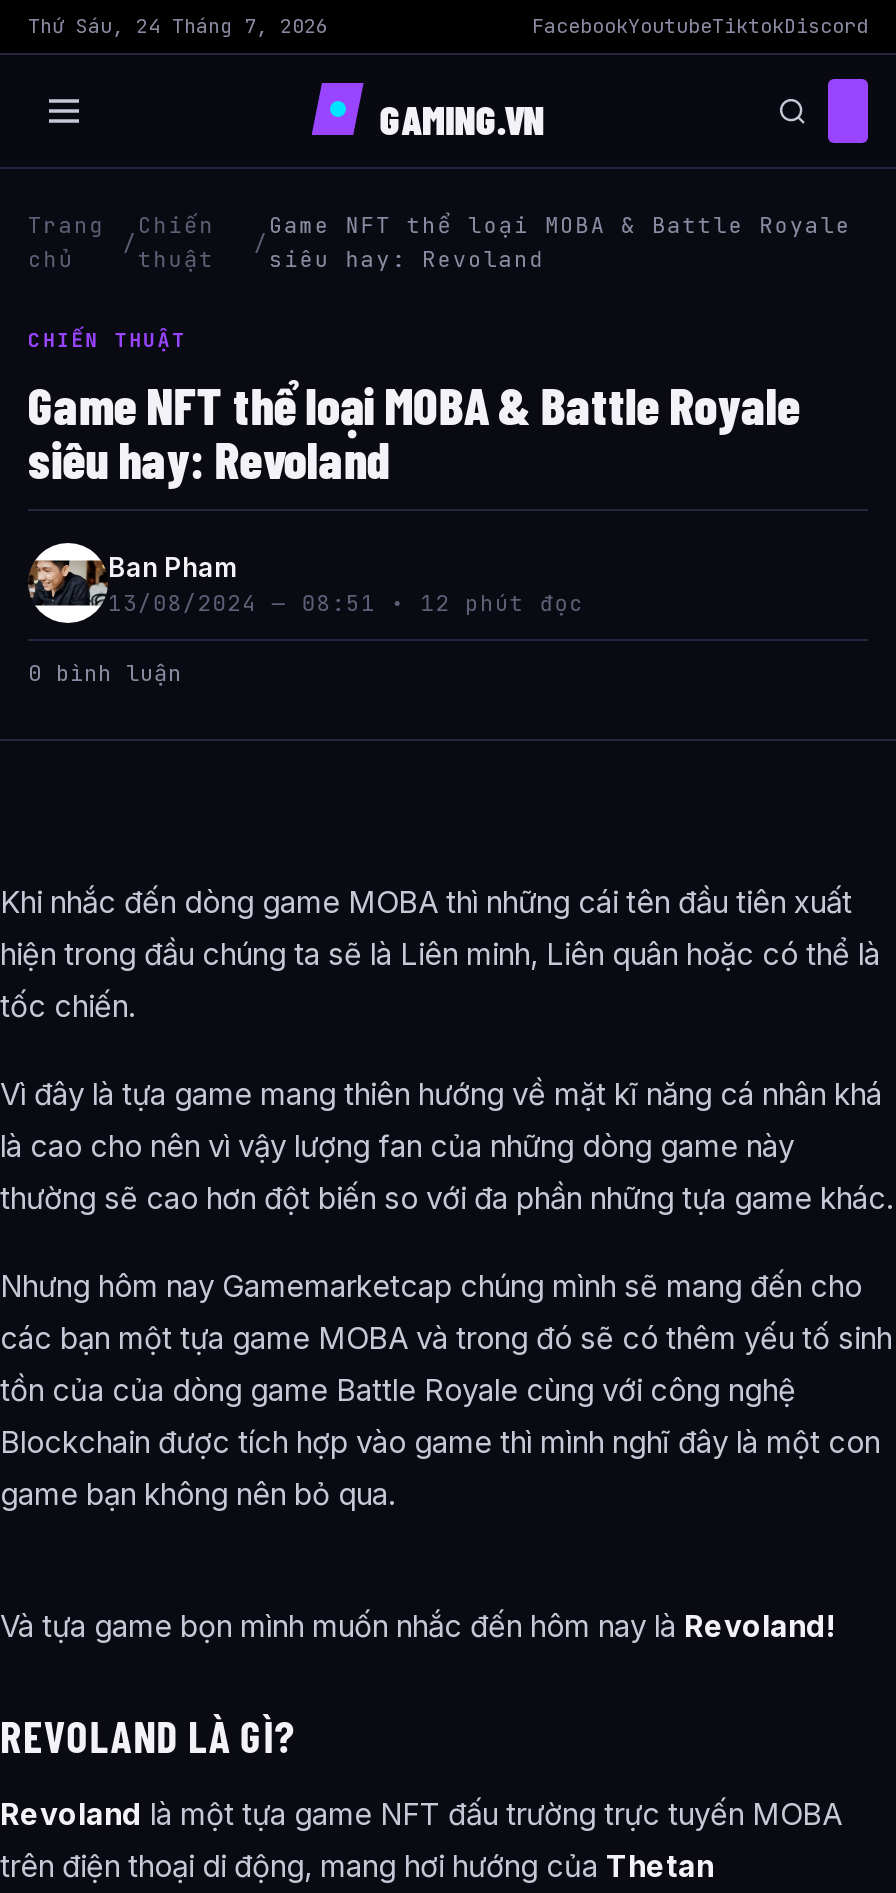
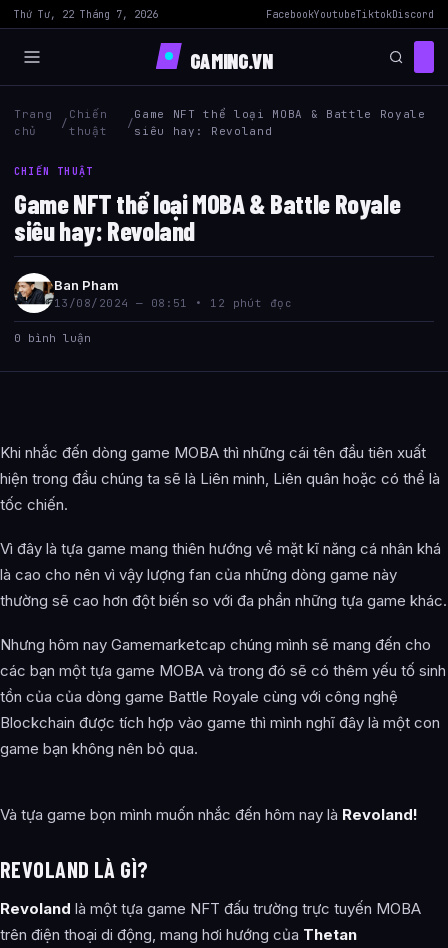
- Thứ Sáu, 24 Tháng 7, 2026
+ Thứ Tư, 22 Tháng 7, 2026
